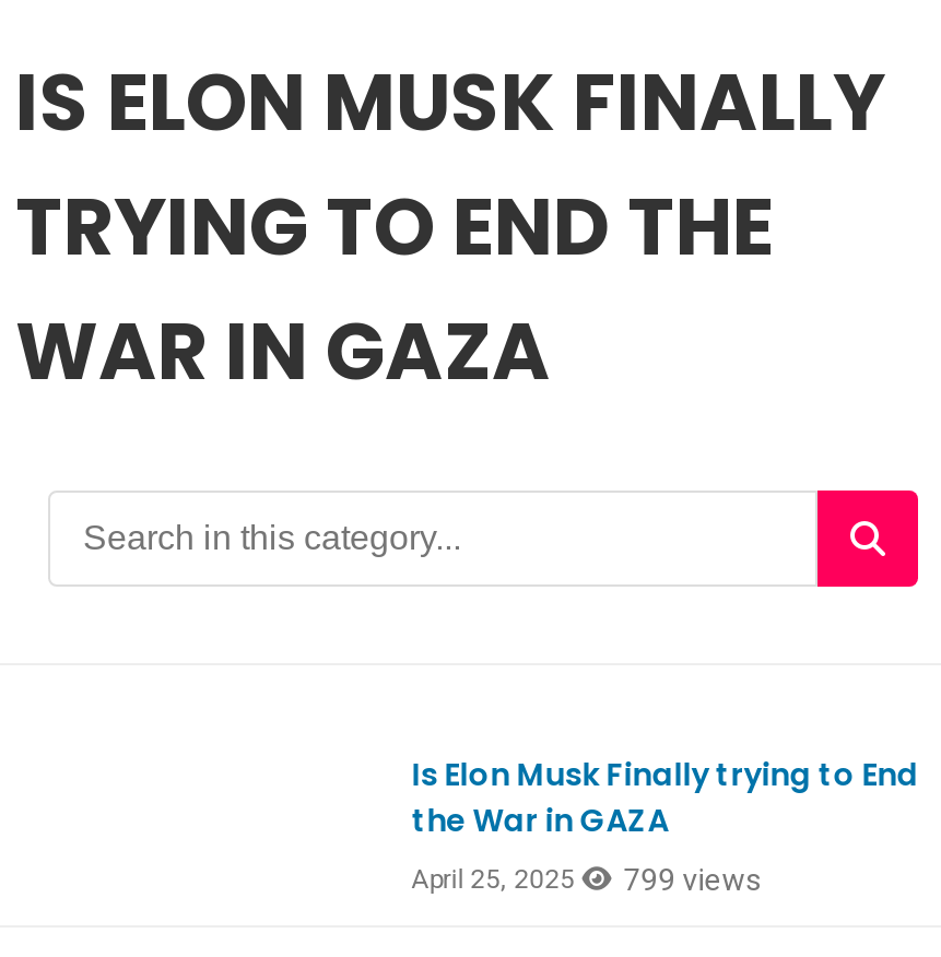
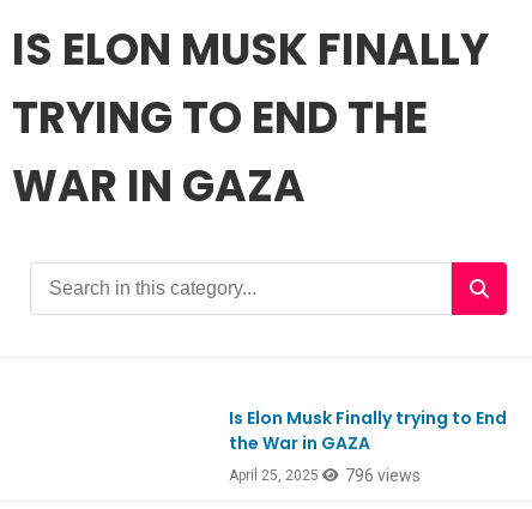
- April 25, 2025 799 views
+ April 25, 2025 796 views
